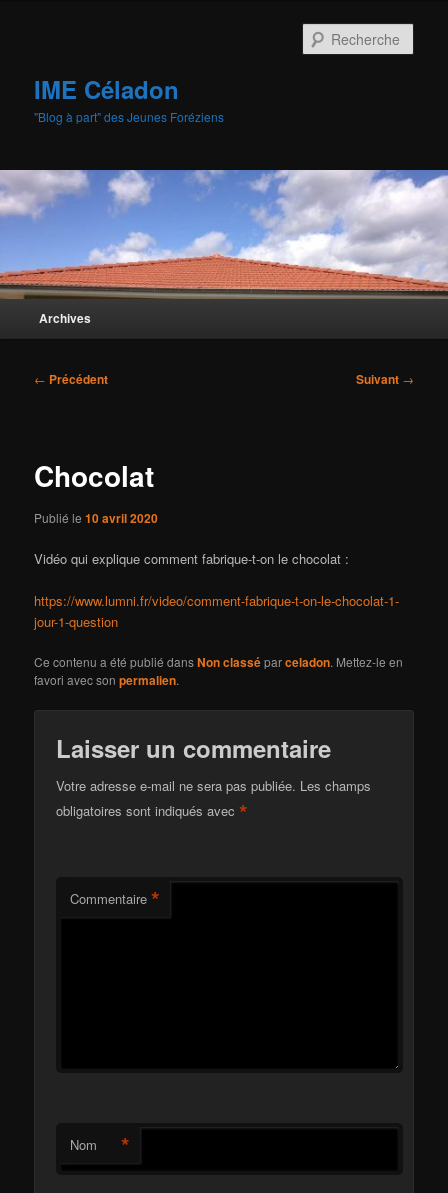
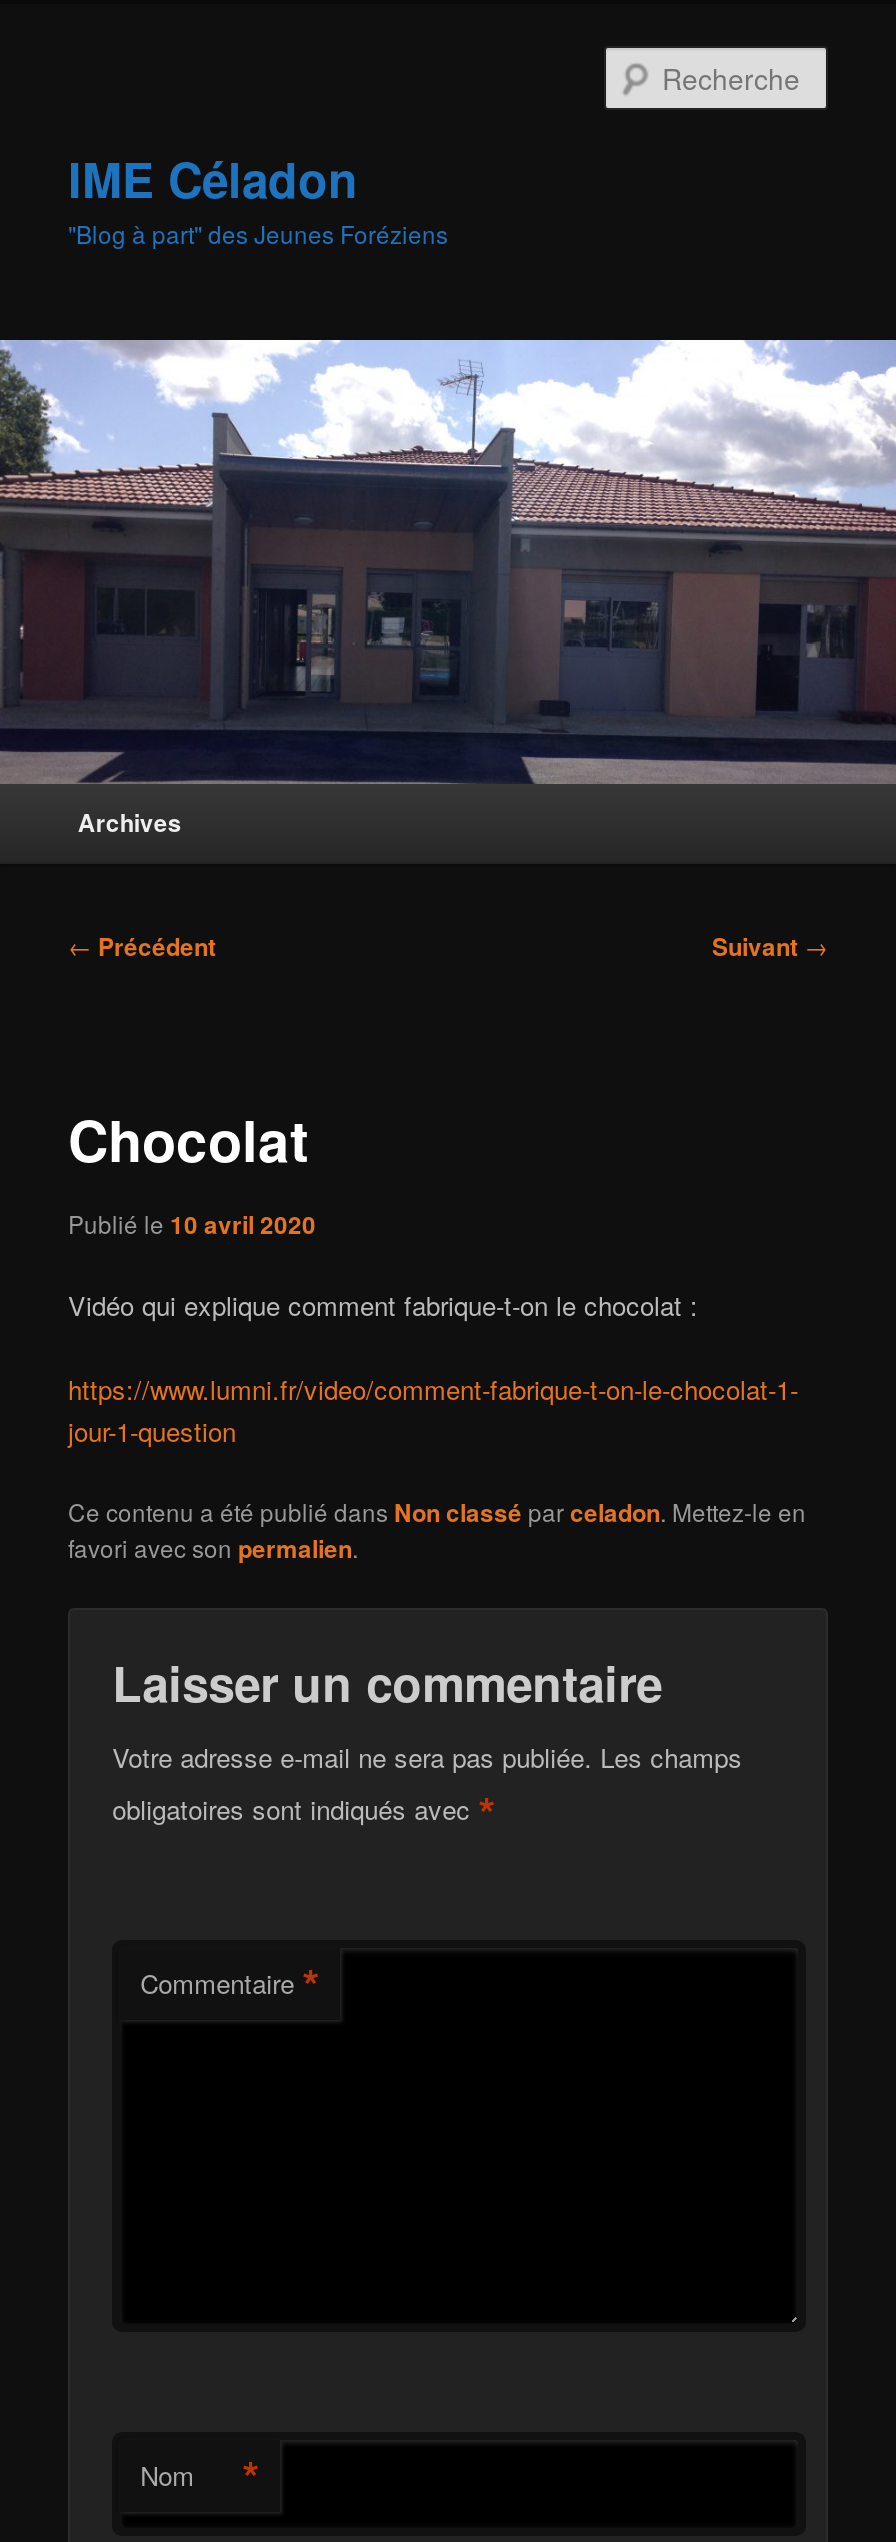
- [image]
+ [image]
